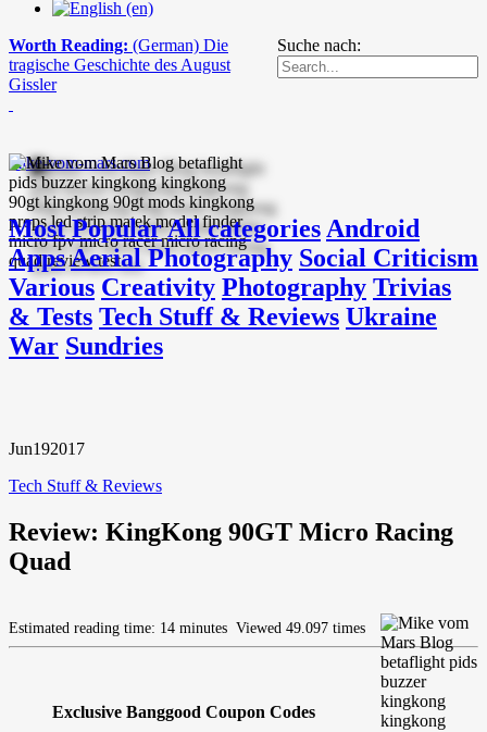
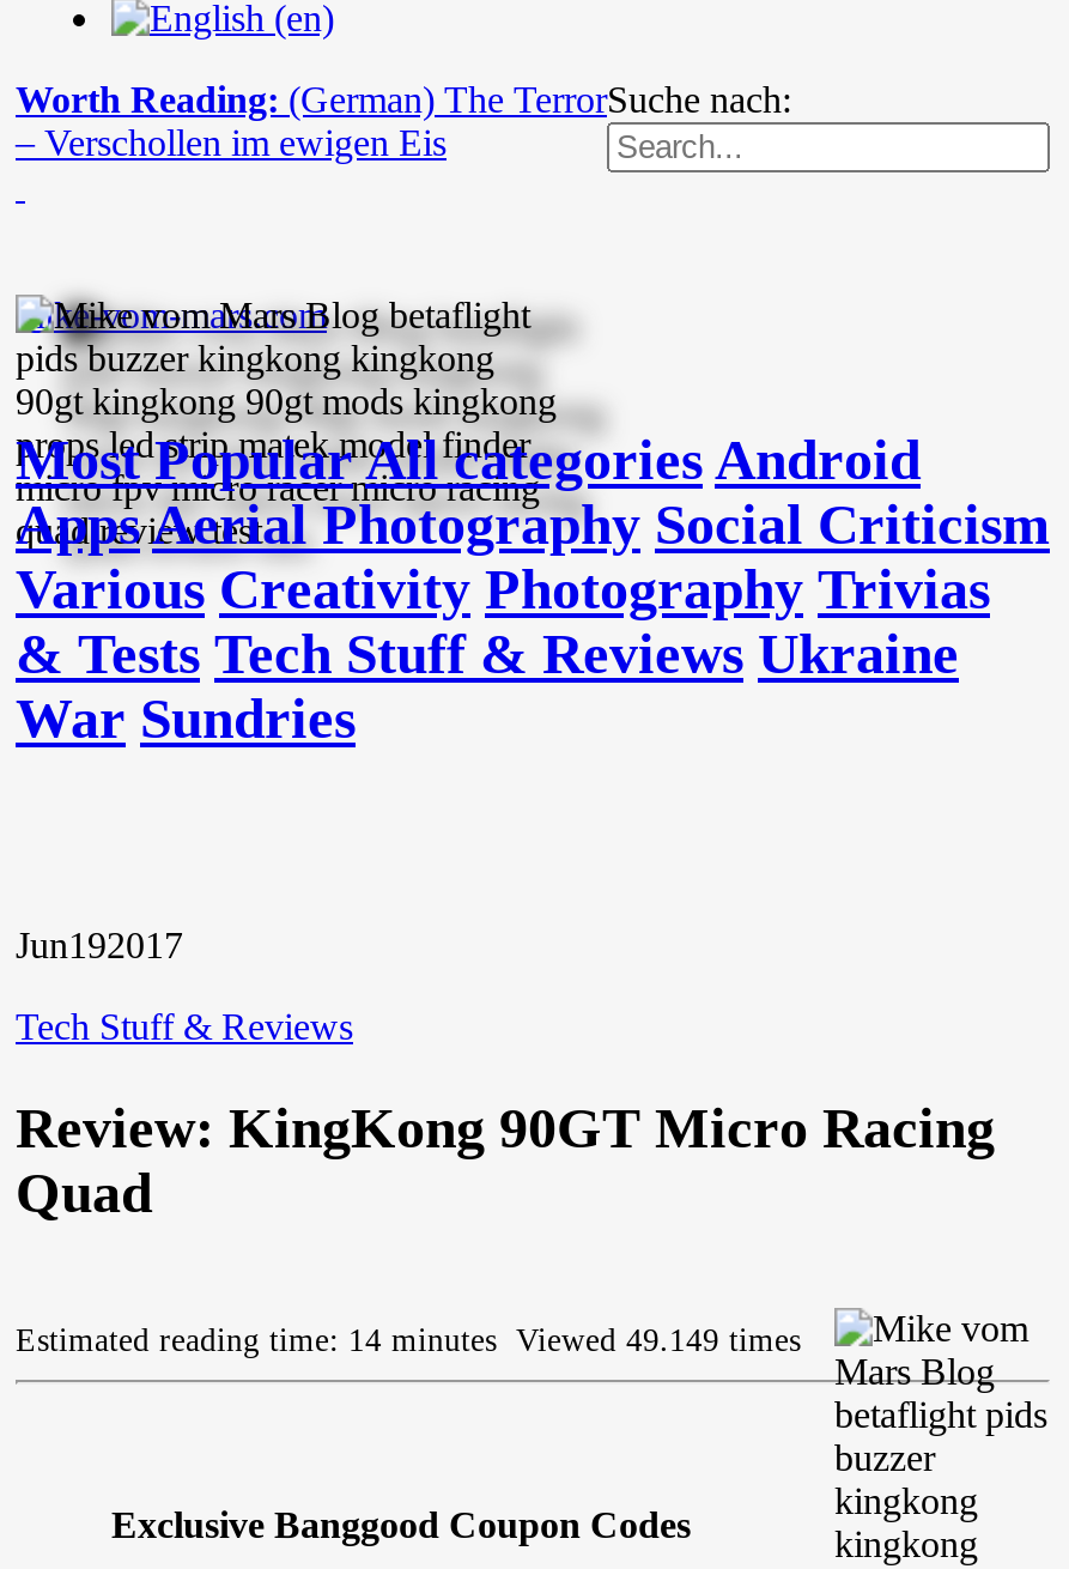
- Worth Reading: (German) Die
- tragische Geschichte des August
- Gissler
+ Worth Reading: (German) The Terror
+ – Verschollen im ewigen Eis

- Estimated reading time: 14 minutes Viewed 49.097 times
+ Estimated reading time: 14 minutes Viewed 49.149 times
